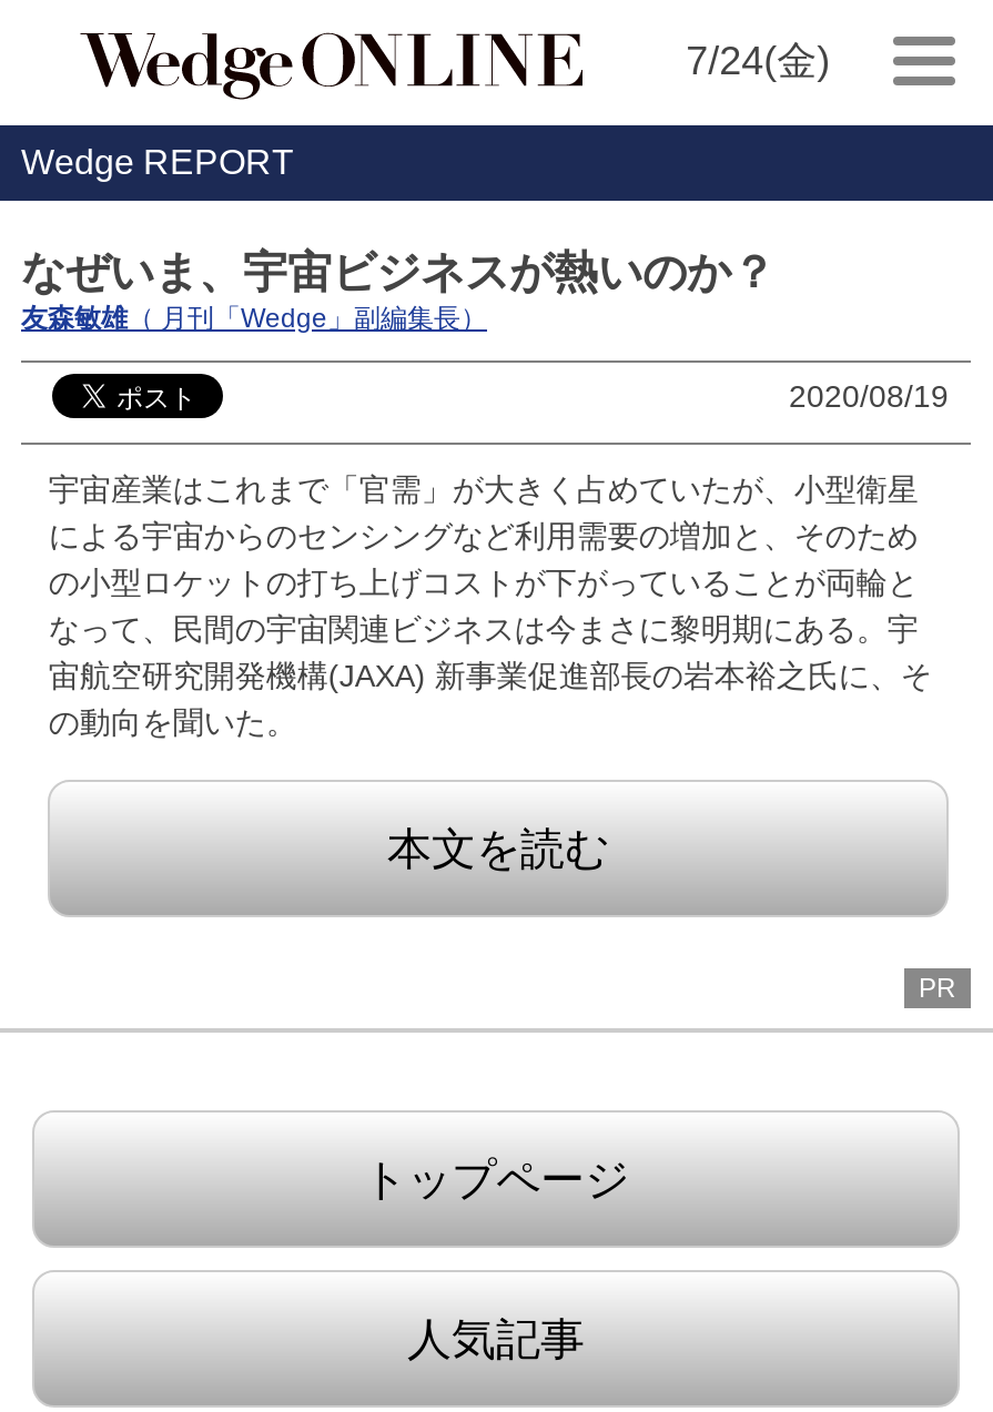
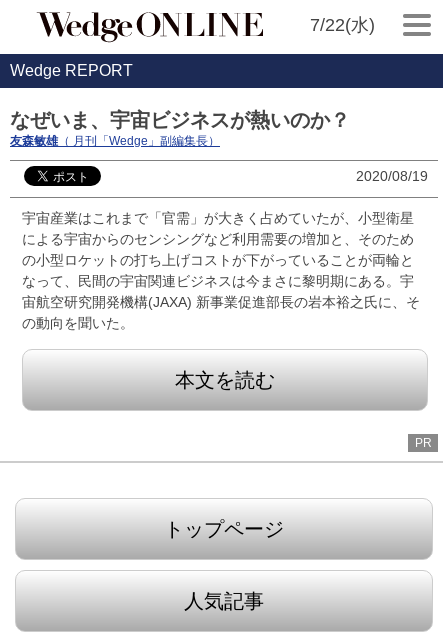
- 7/24(金)
+ 7/22(水)
